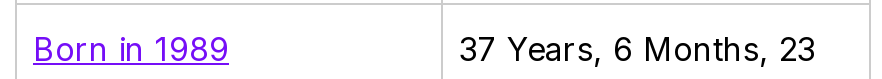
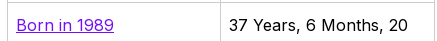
- 37 Years, 6 Months, 23
+ 37 Years, 6 Months, 20
